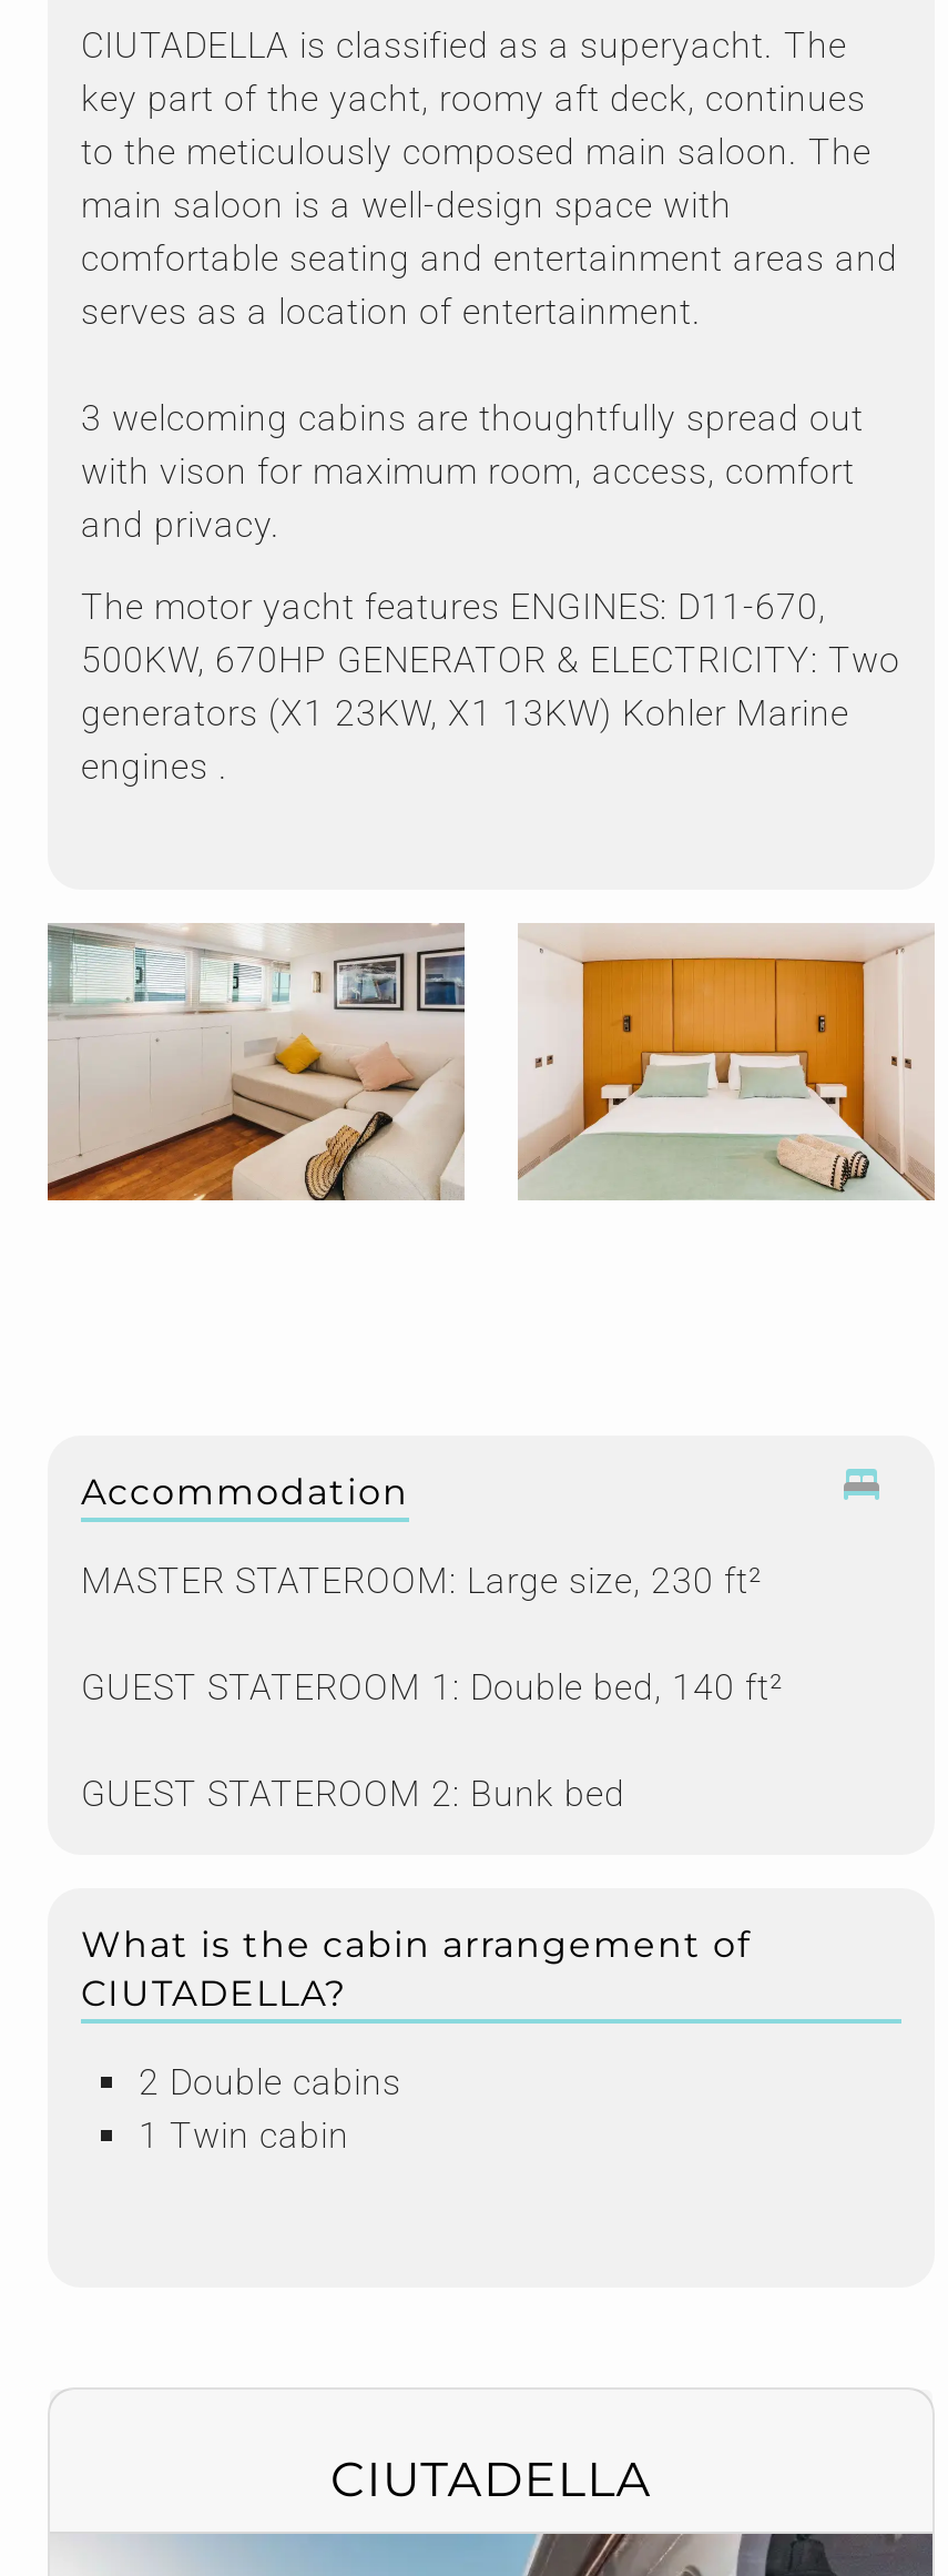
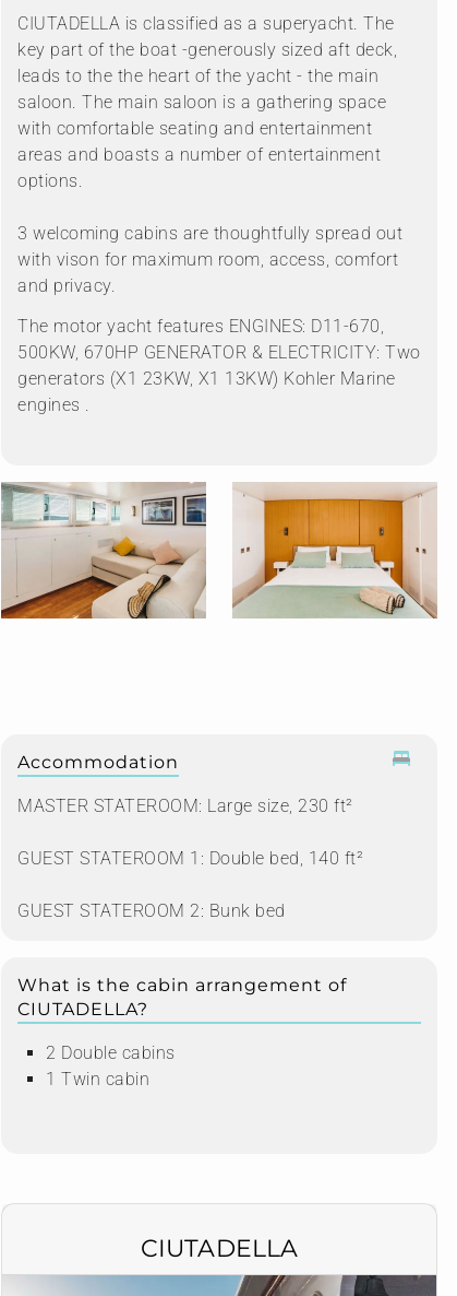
- key part of the yacht, roomy aft deck, continues
- to the meticulously composed main saloon. The
- main saloon is a well-design space with
- comfortable seating and entertainment areas and
- serves as a location of entertainment.
+ key part of the boat -generously sized aft deck,
+ leads to the the heart of the yacht - the main
+ saloon. The main saloon is a gathering space
+ with comfortable seating and entertainment
+ areas and boasts a number of entertainment
+ options.
